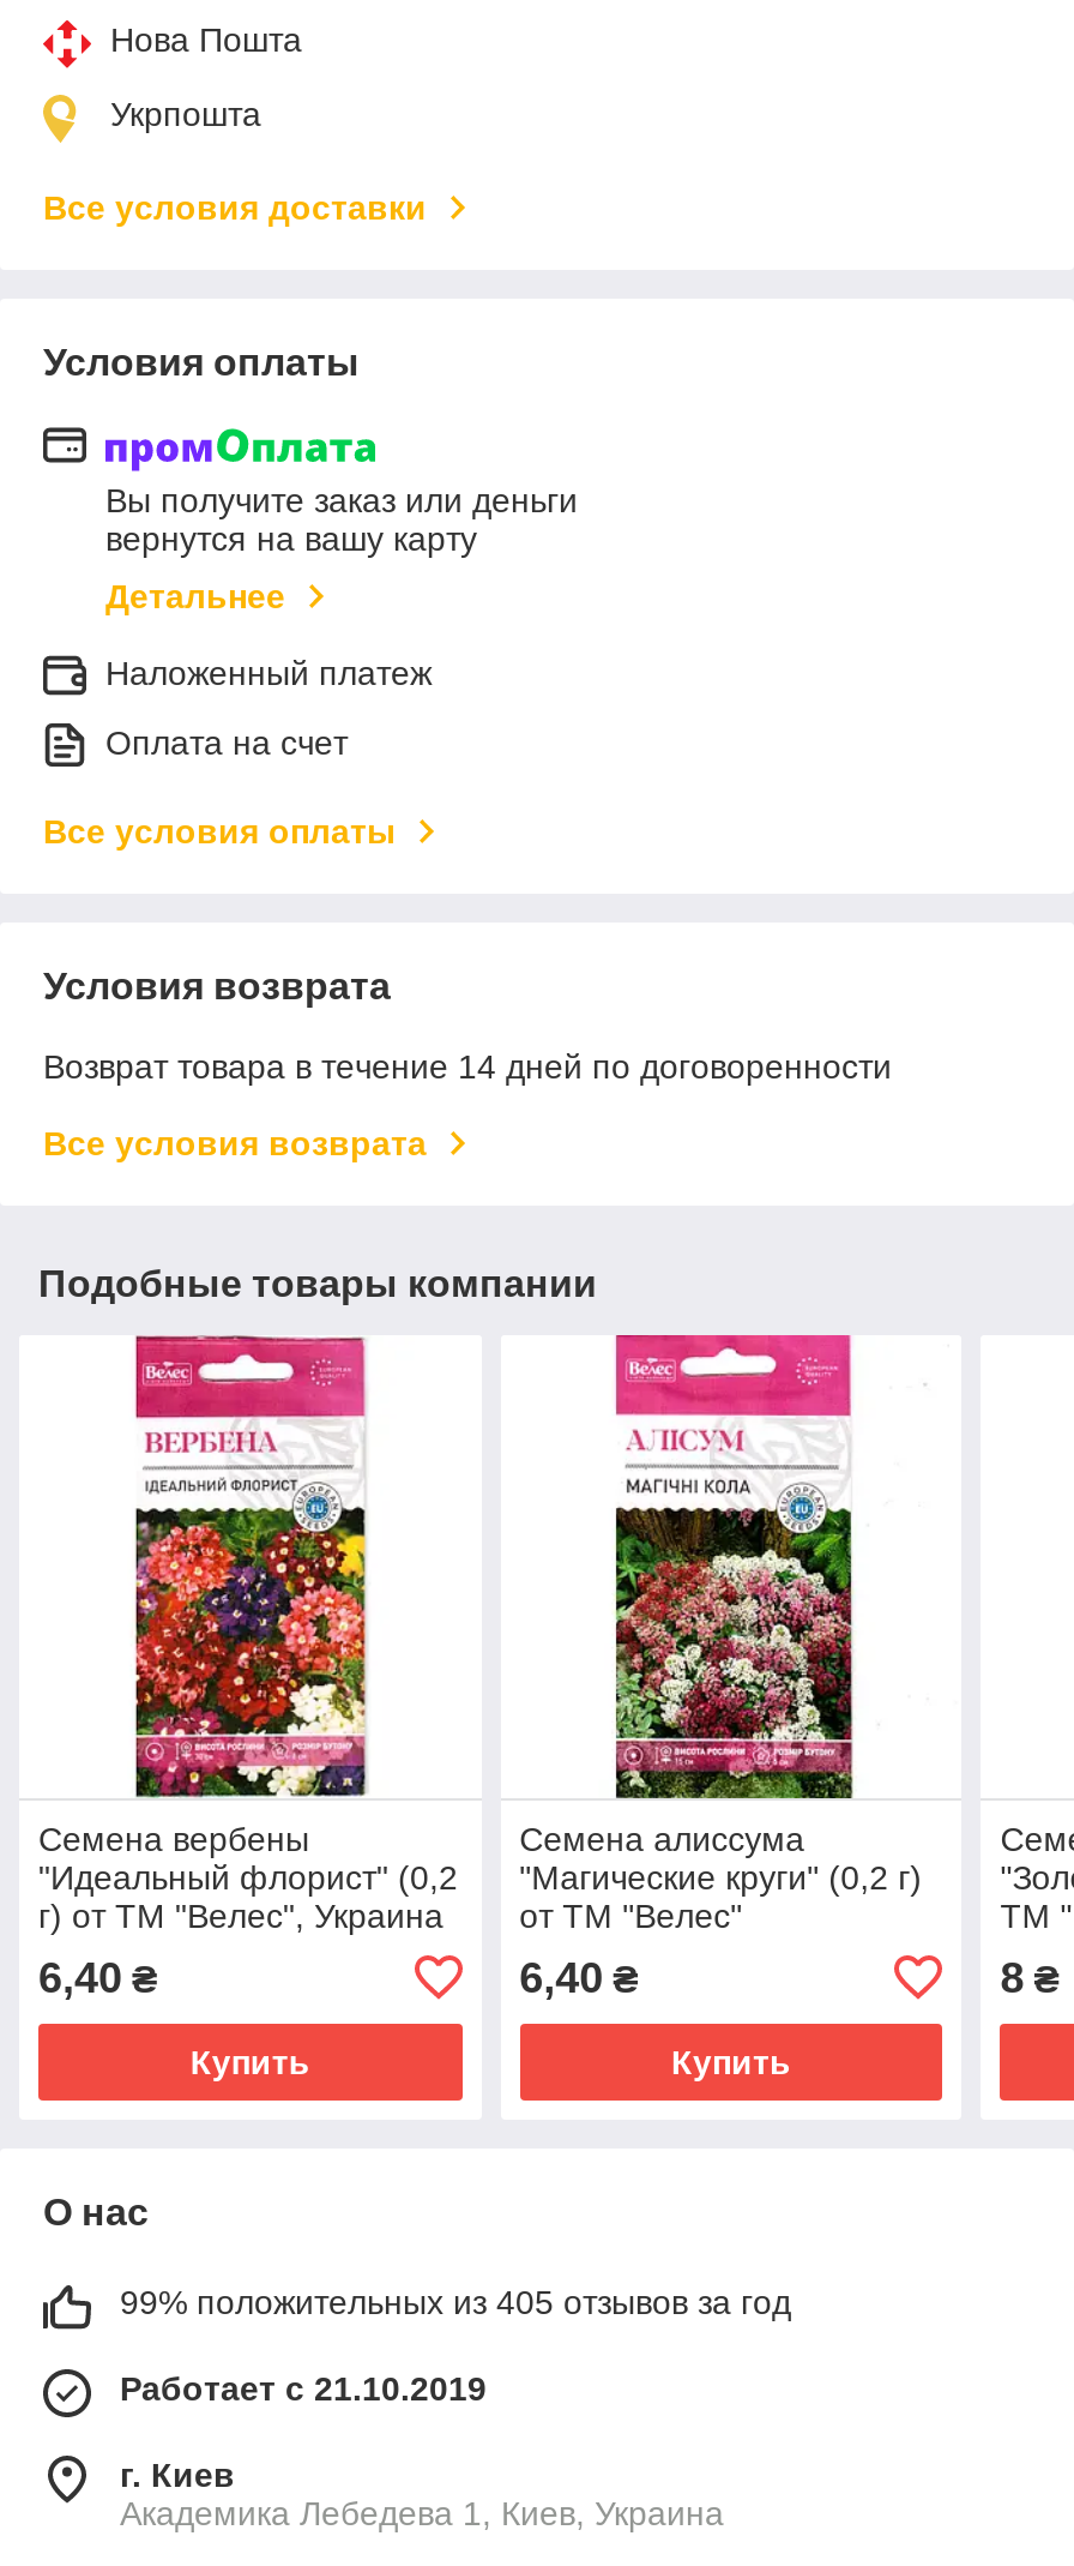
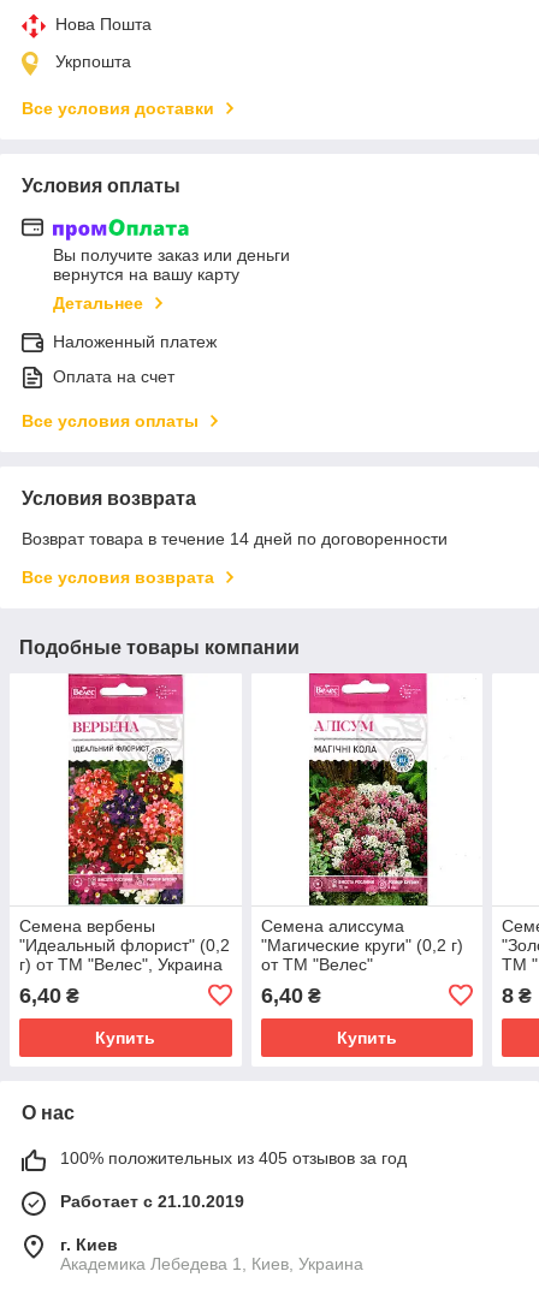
- 99% положительных из 405 отзывов за год
+ 100% положительных из 405 отзывов за год
